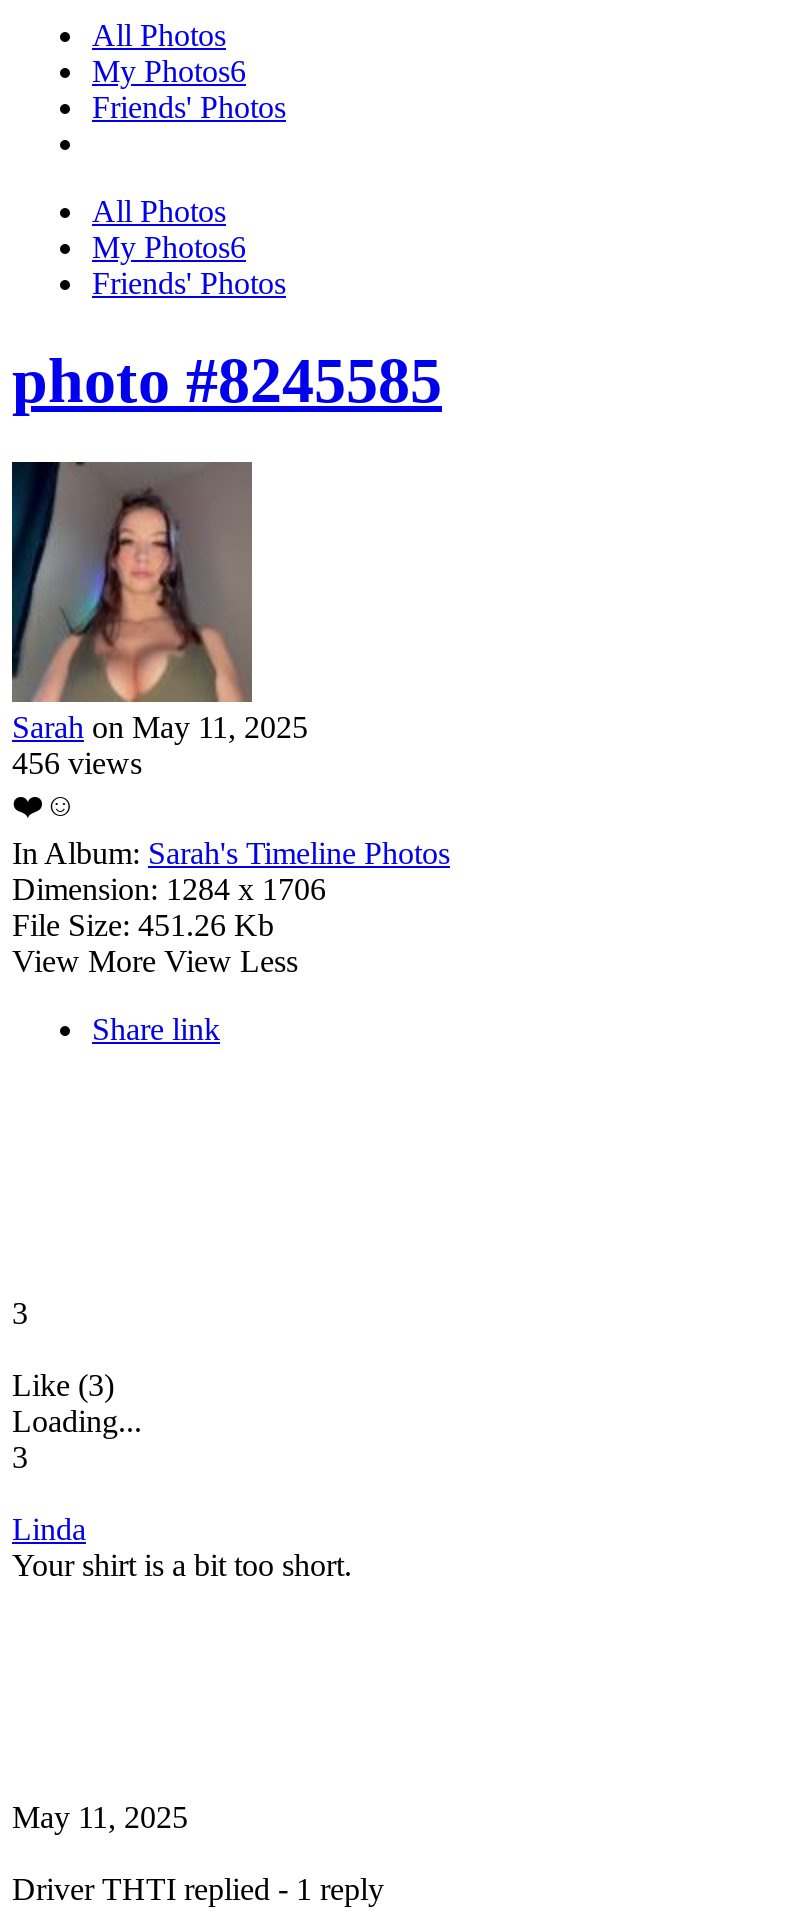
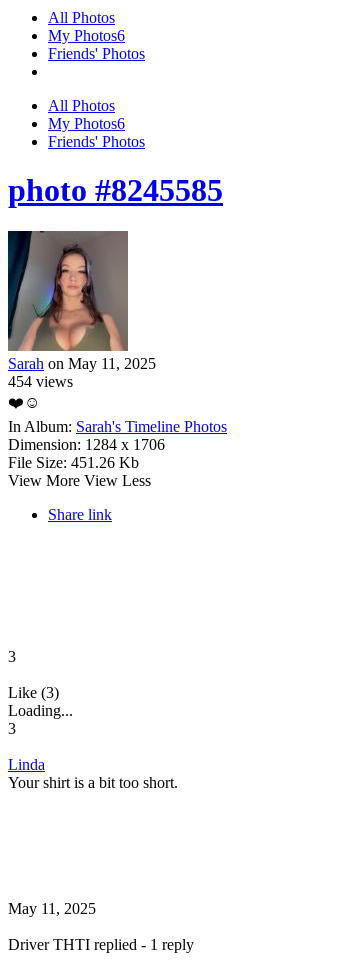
- 456 views
+ 454 views
